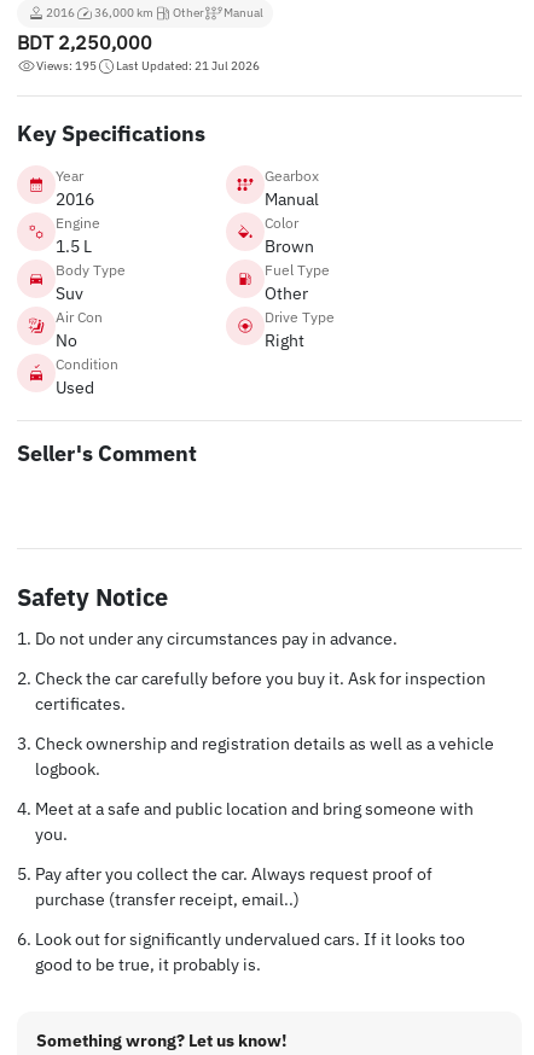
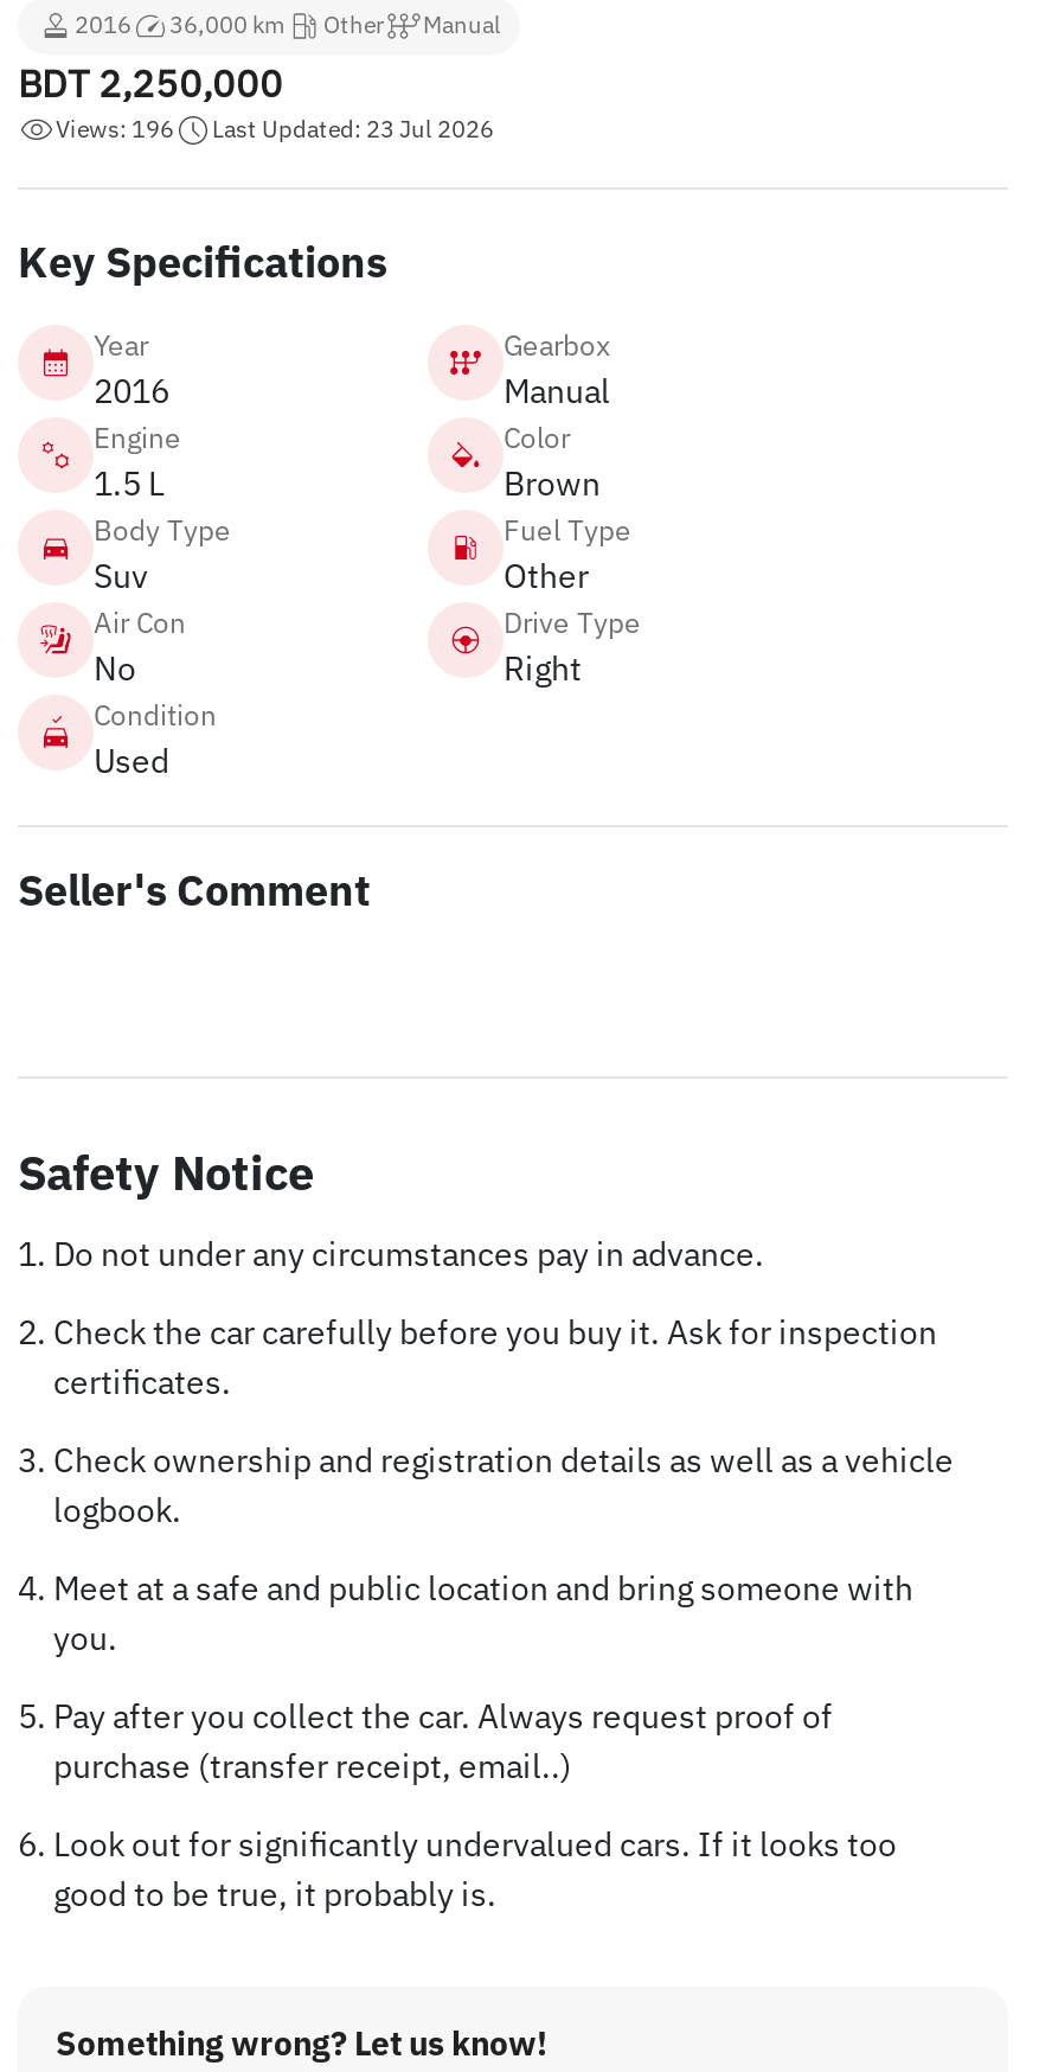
- Views: 195
+ Views: 196

- Last Updated: 21 Jul 2026
+ Last Updated: 23 Jul 2026
